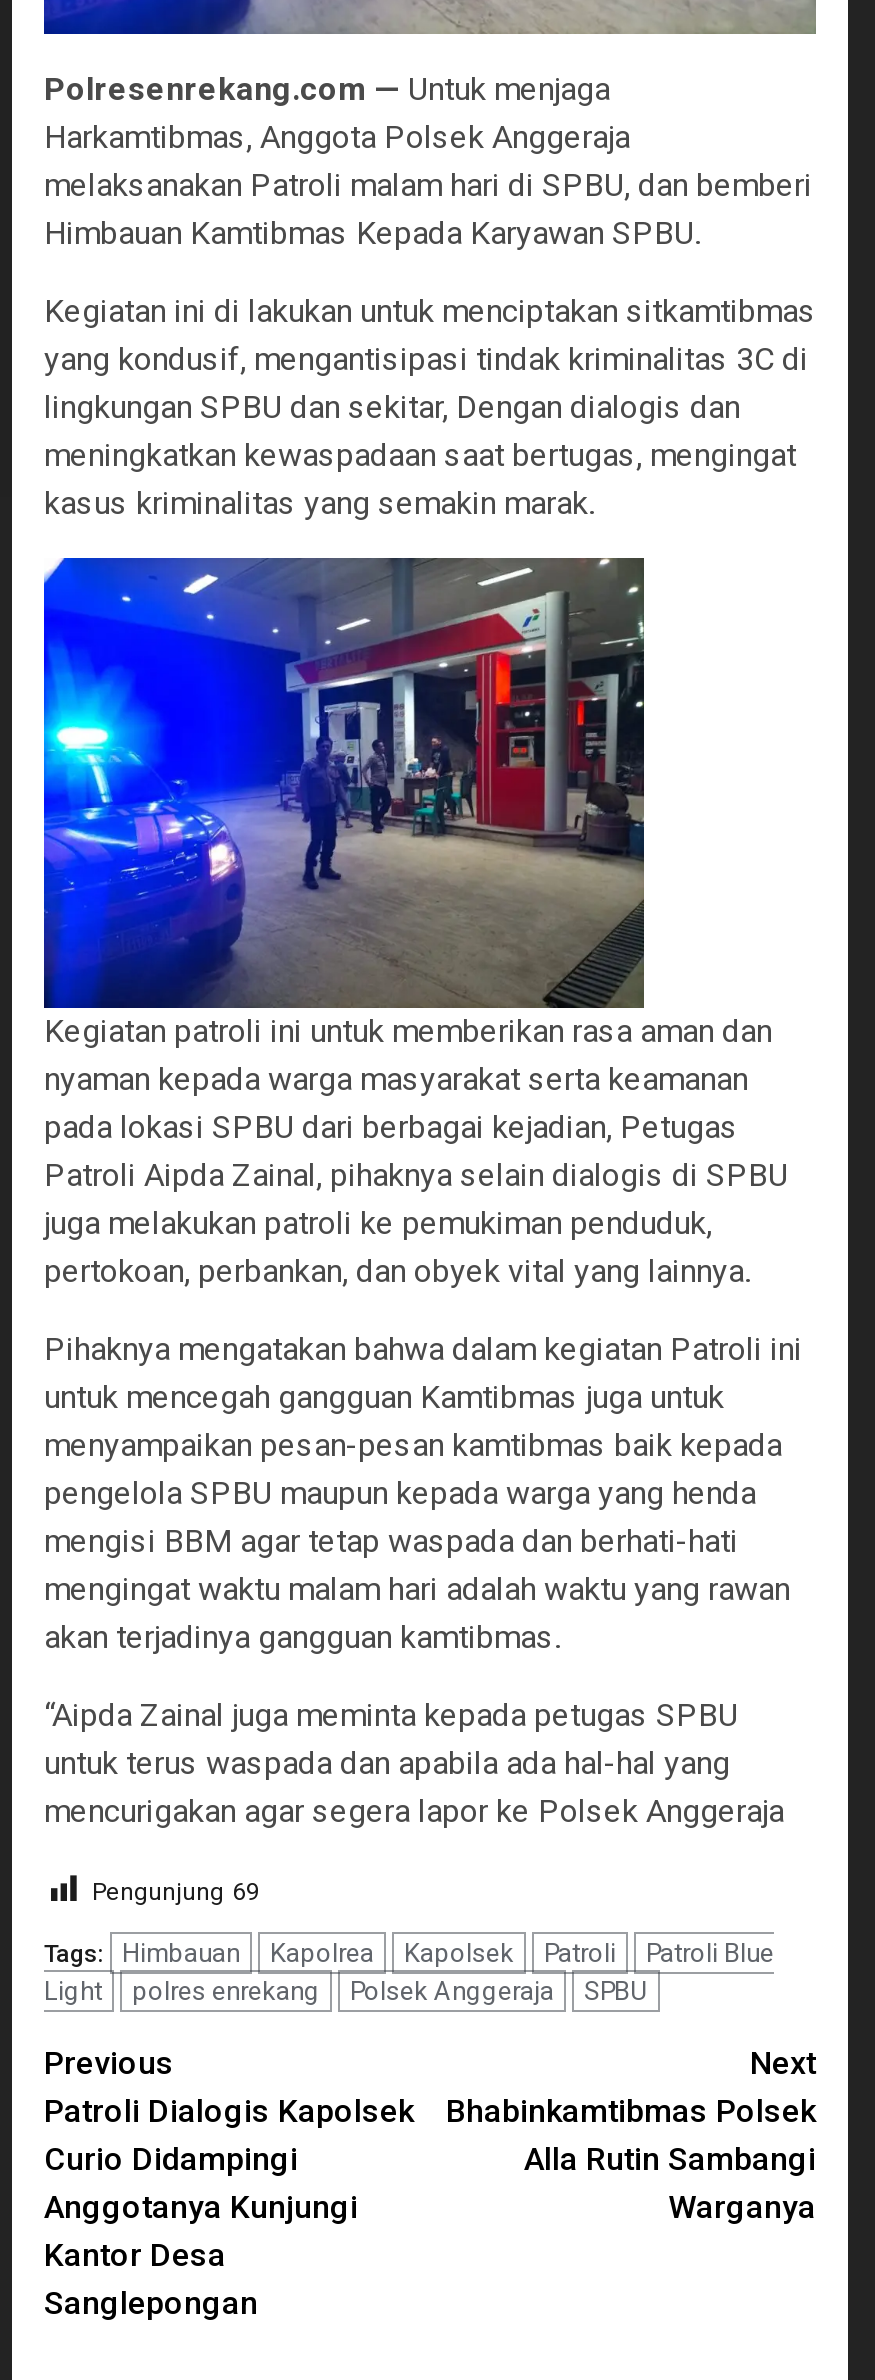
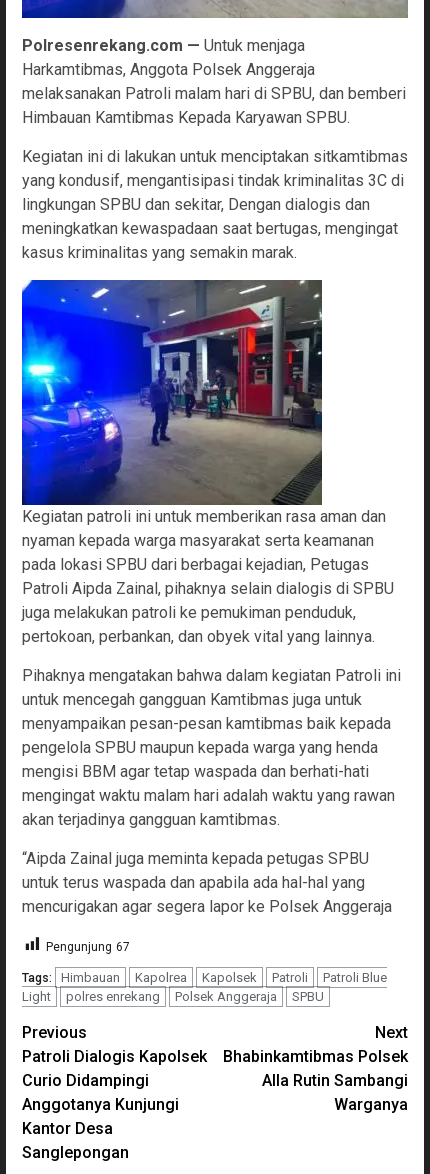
- Pengunjung 69
+ Pengunjung 67
